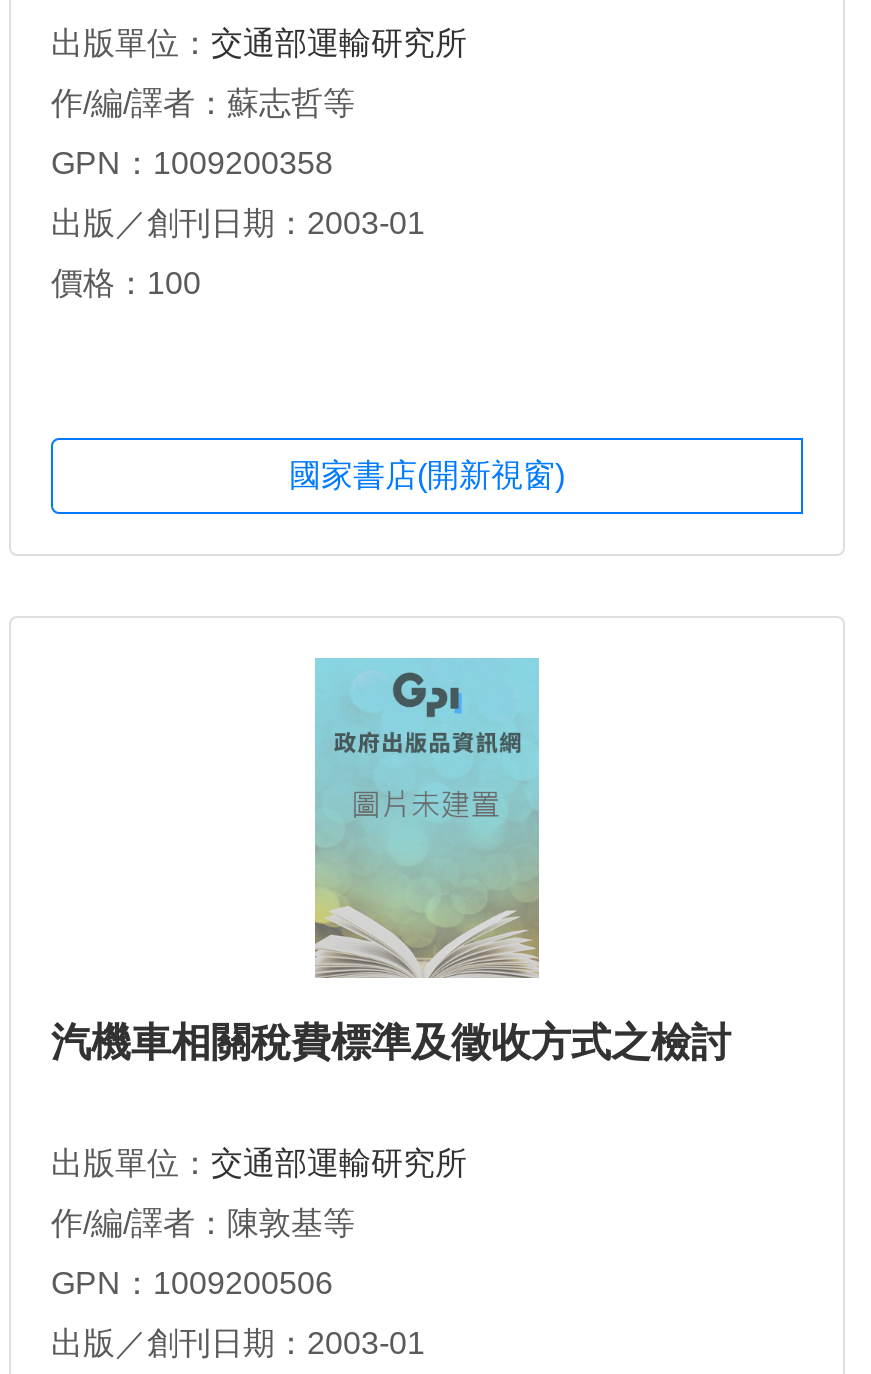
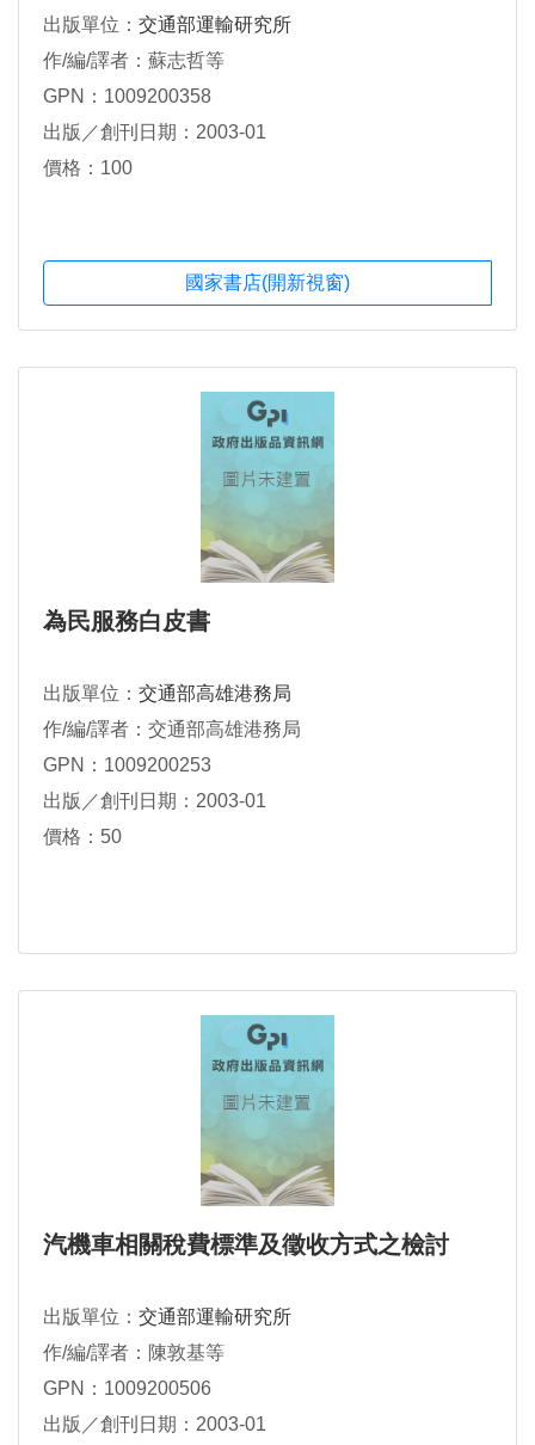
+ 為民服務白皮書
+ 出版單位：交通部高雄港務局
+ 作/編/譯者：交通部高雄港務局
+ GPN：1009200253
+ 出版／創刊日期：2003-01
+ 價格：50
